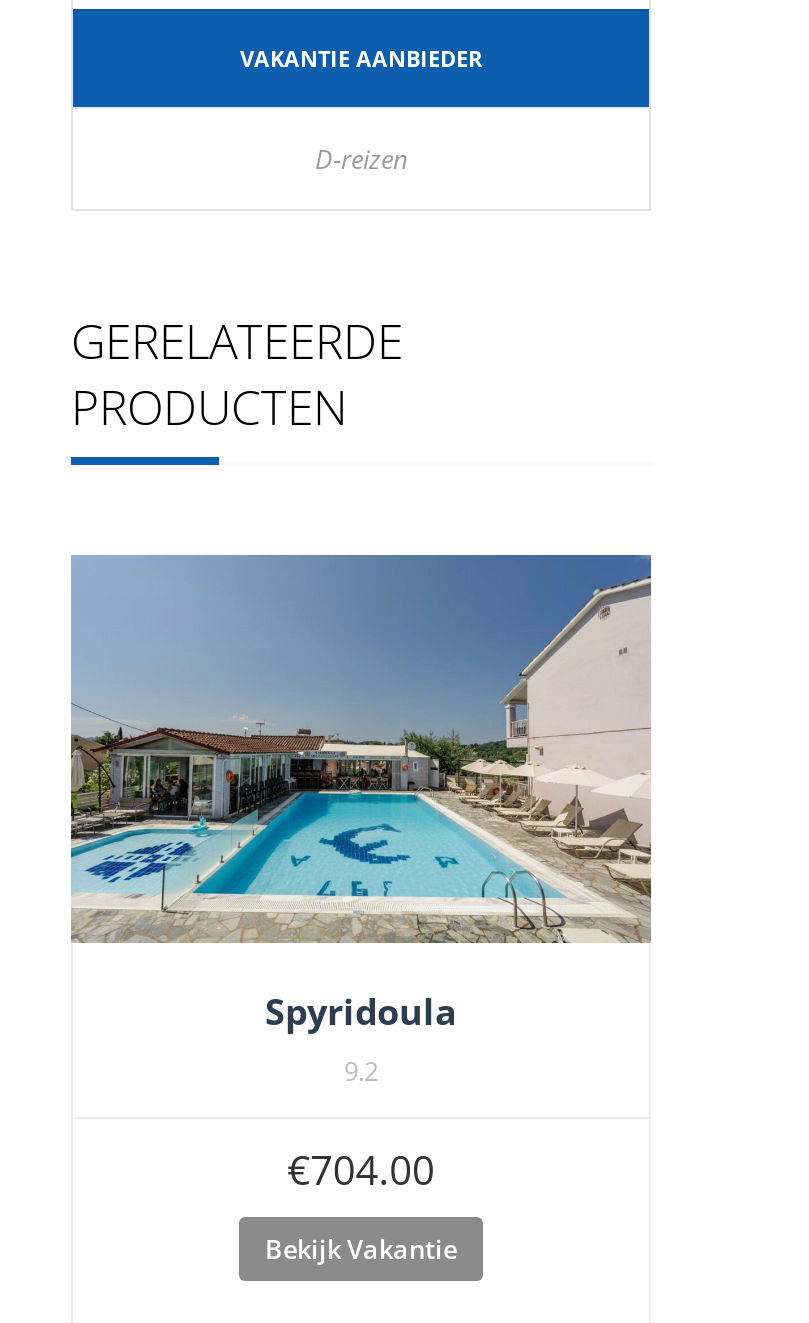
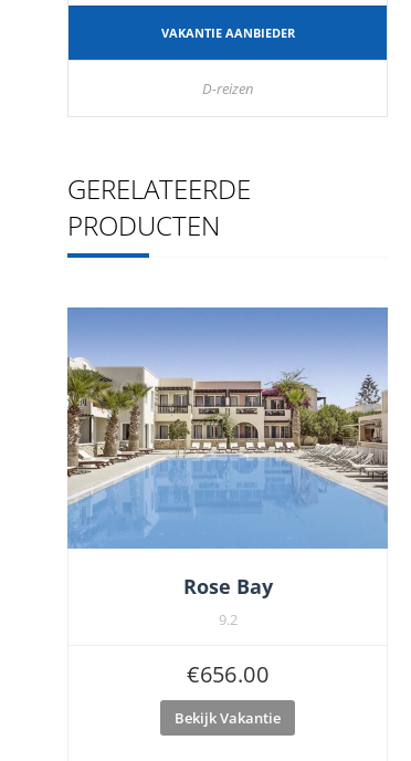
- [image]
- Spyridoula
+ [image]
+ Rose Bay

- €704.00
+ €656.00
